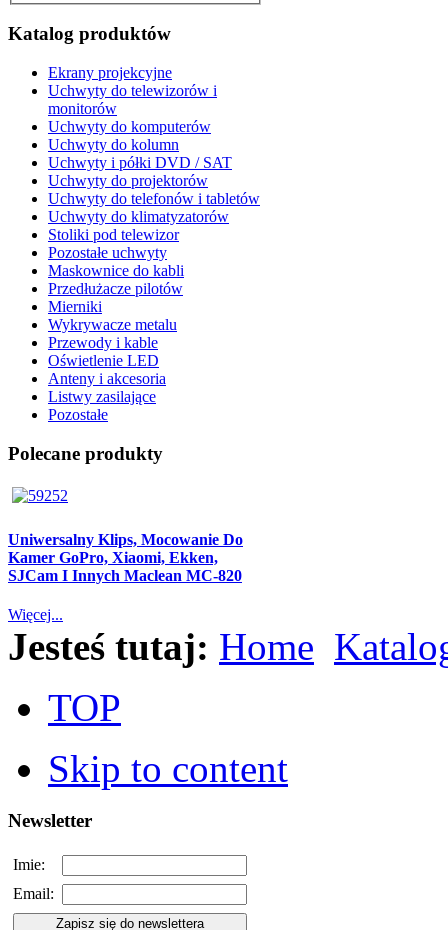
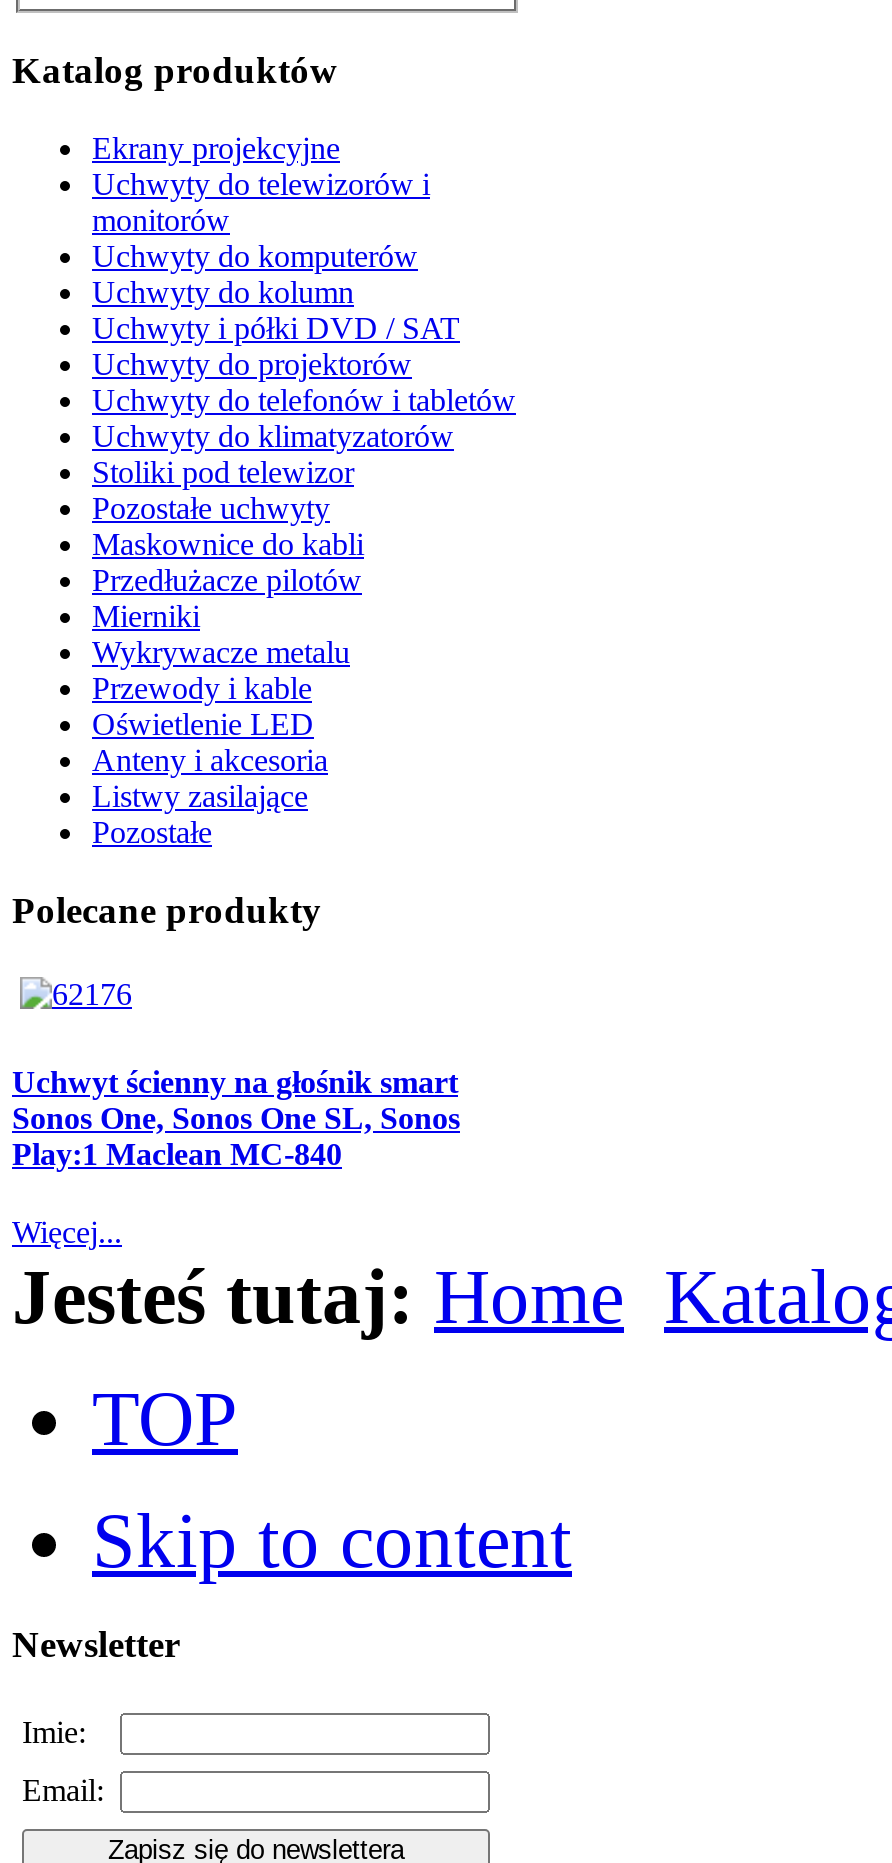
- Uniwersalny Klips, Mocowanie Do
- Kamer GoPro, Xiaomi, Ekken,
- SJCam I Innych Maclean MC-820
+ Uchwyt ścienny na głośnik smart
+ Sonos One, Sonos One SL, Sonos
+ Play:1 Maclean MC-840
